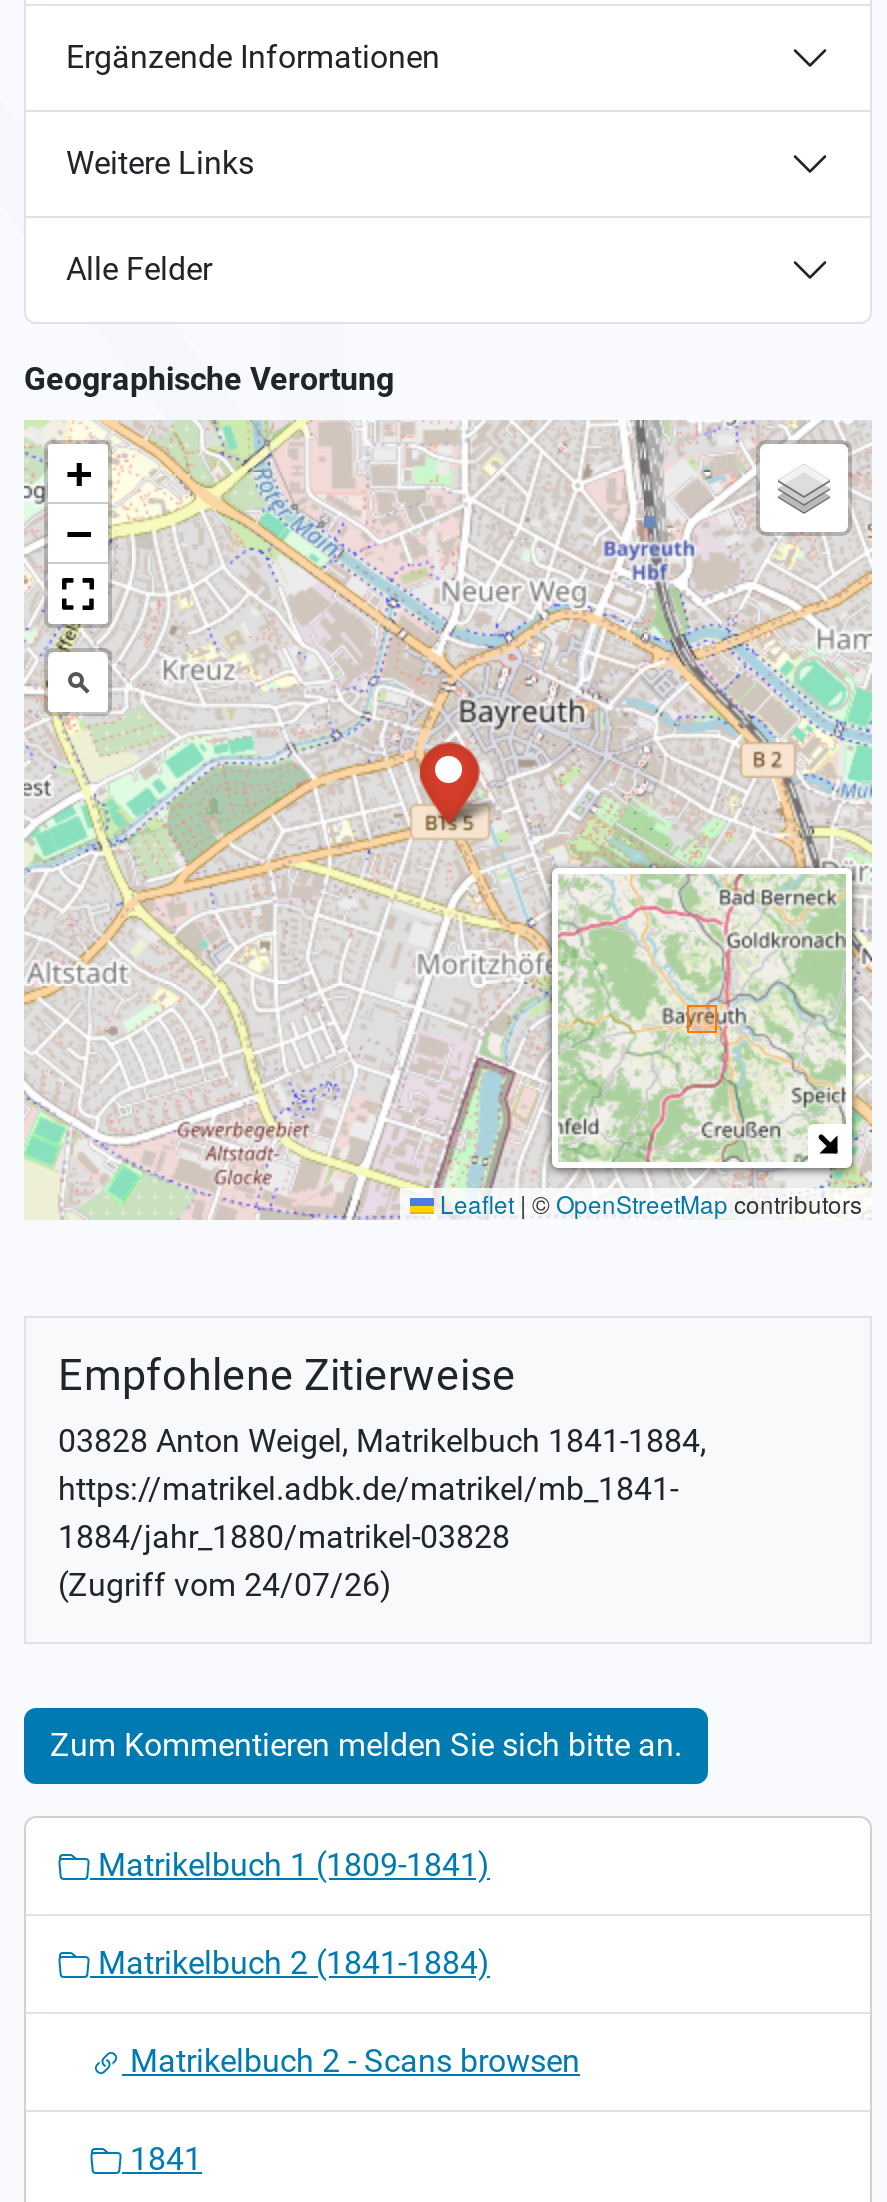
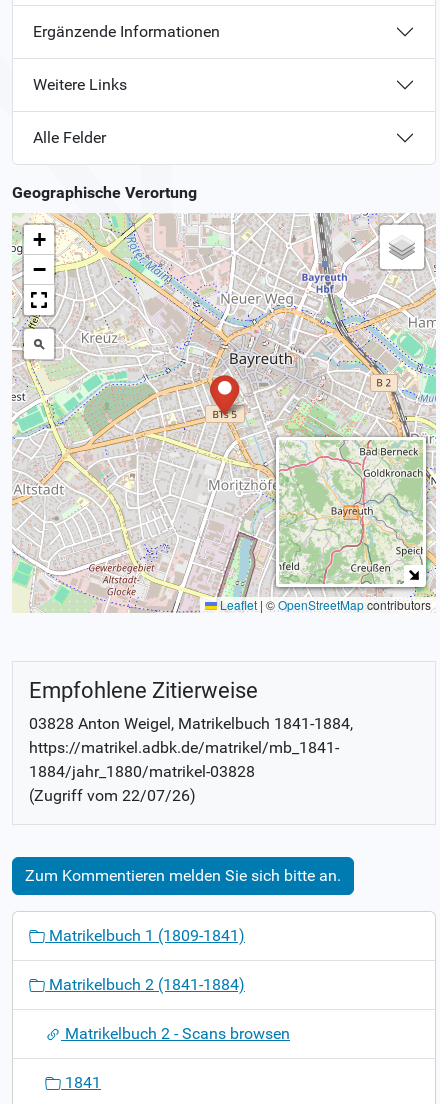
- (Zugriff vom 24/07/26)
+ (Zugriff vom 22/07/26)
